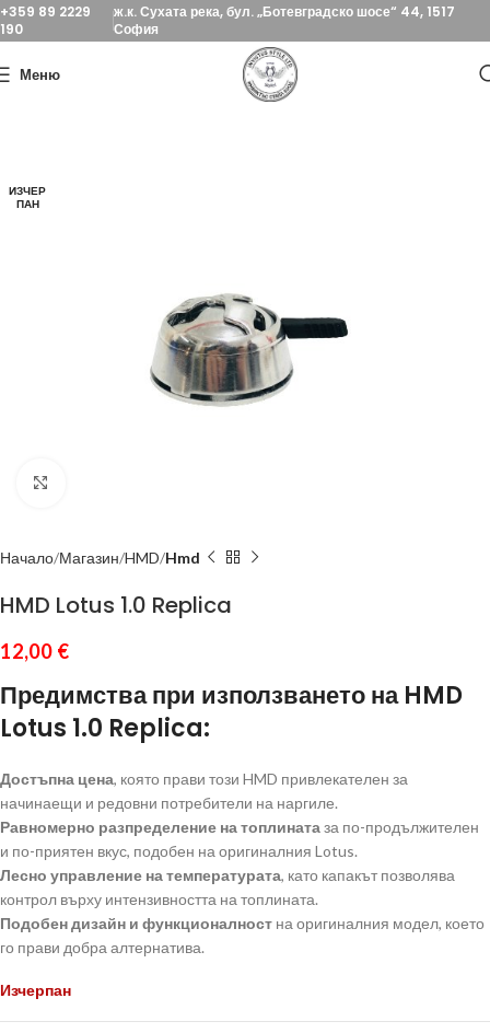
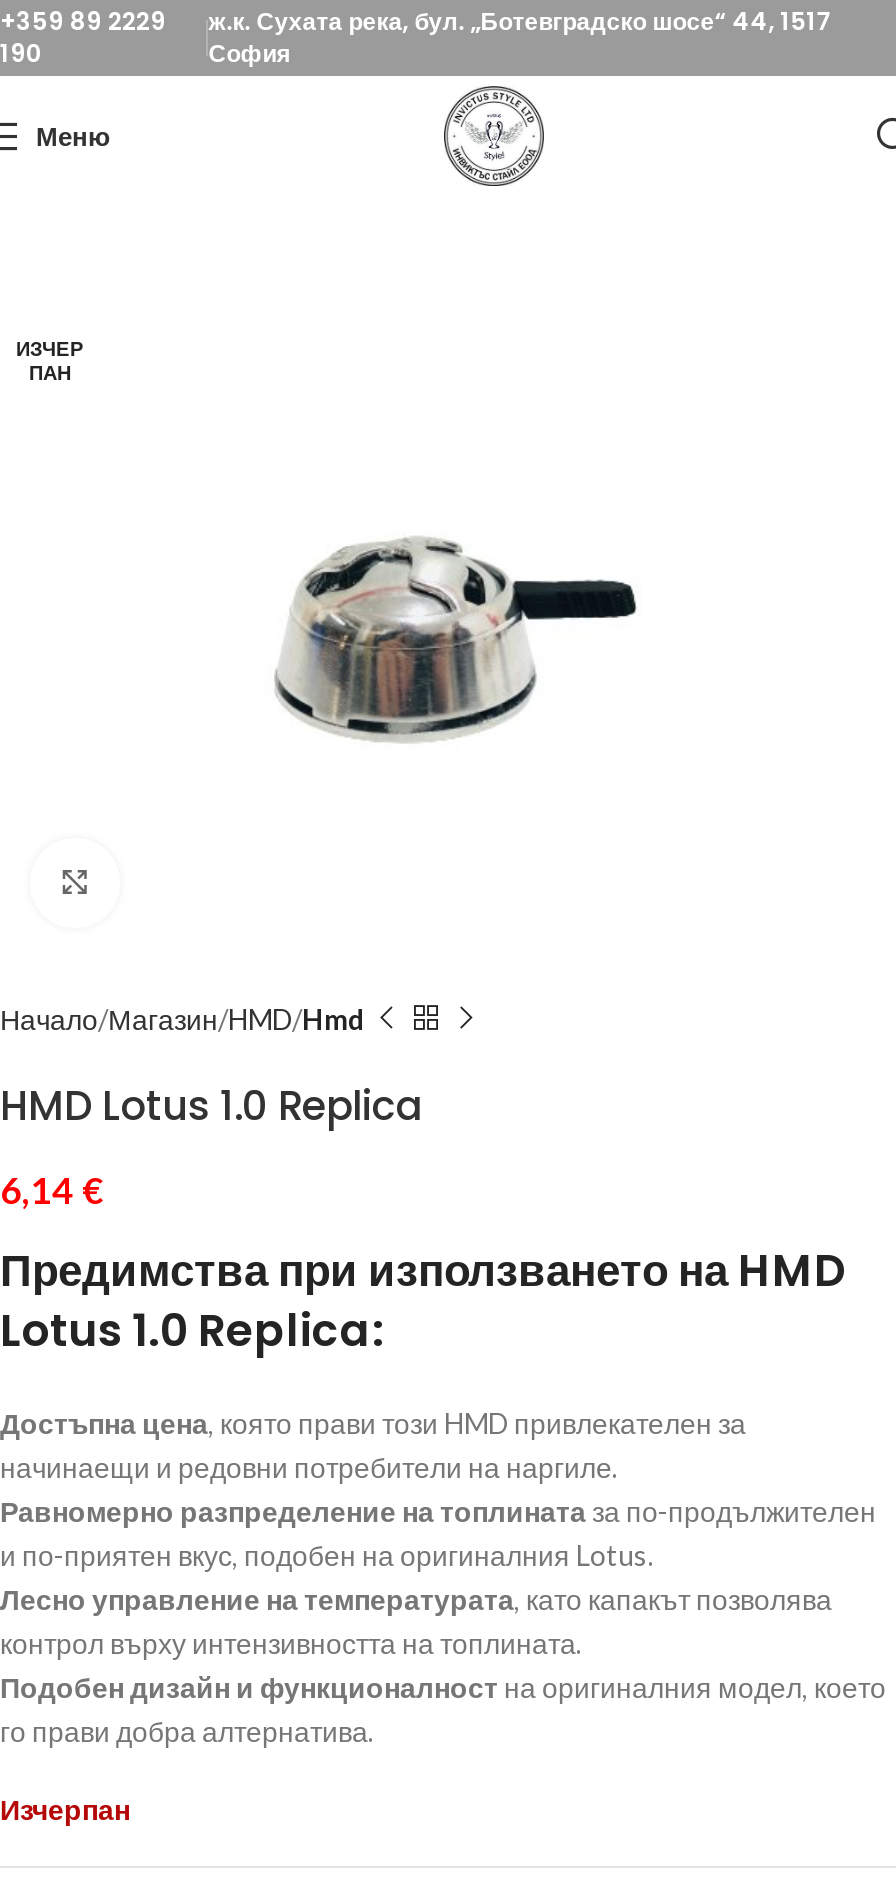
- 12,00 €
+ 6,14 €
